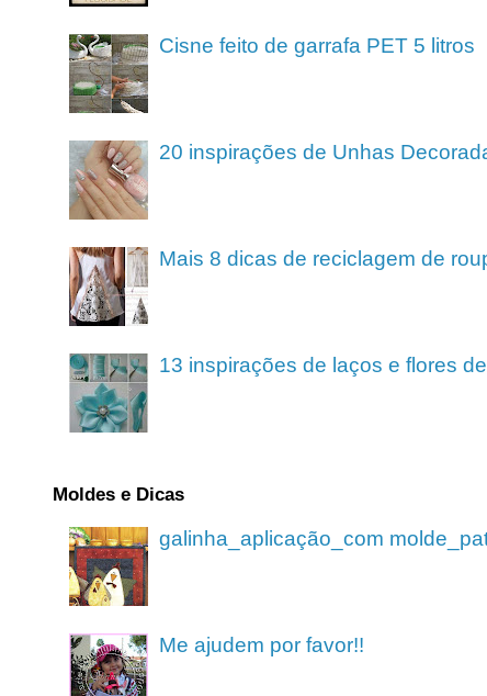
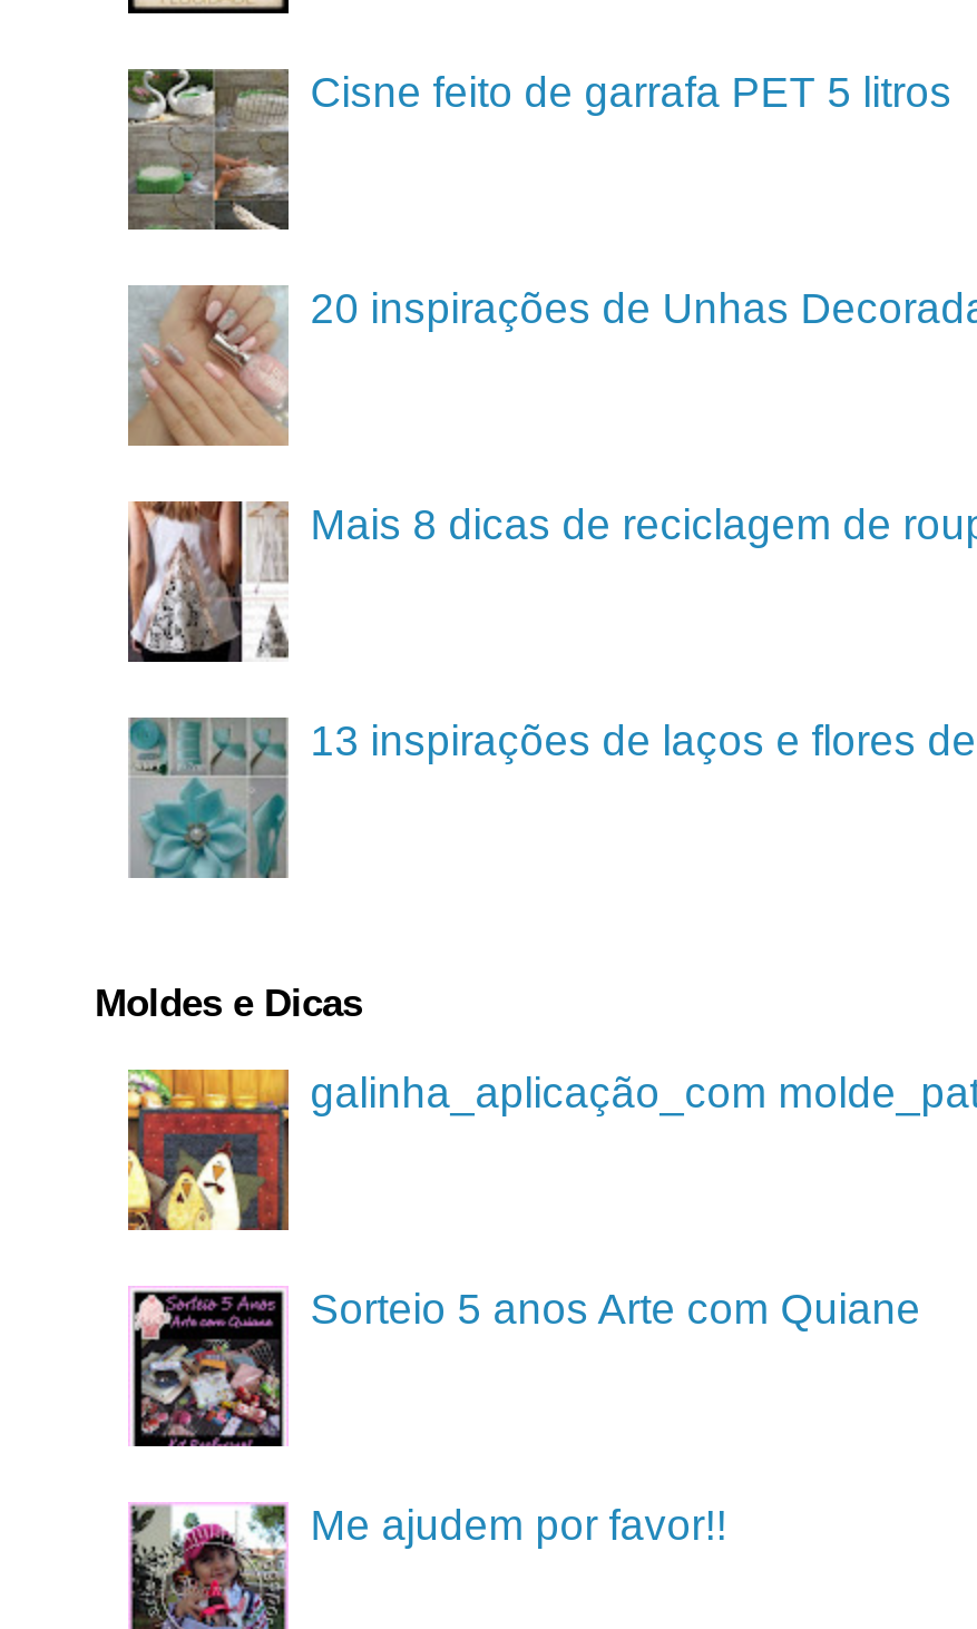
+ [image]
+ Sorteio 5 anos Arte com Quiane
